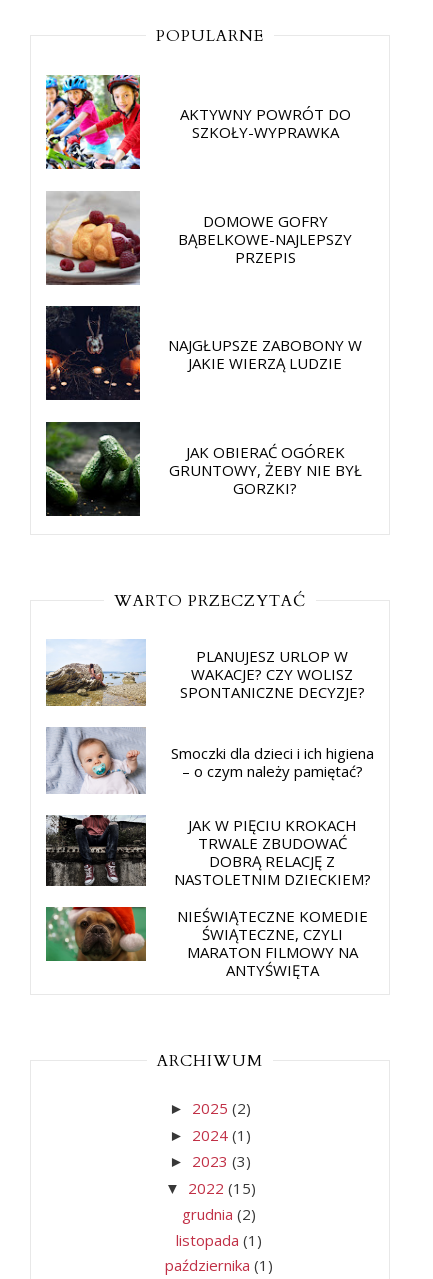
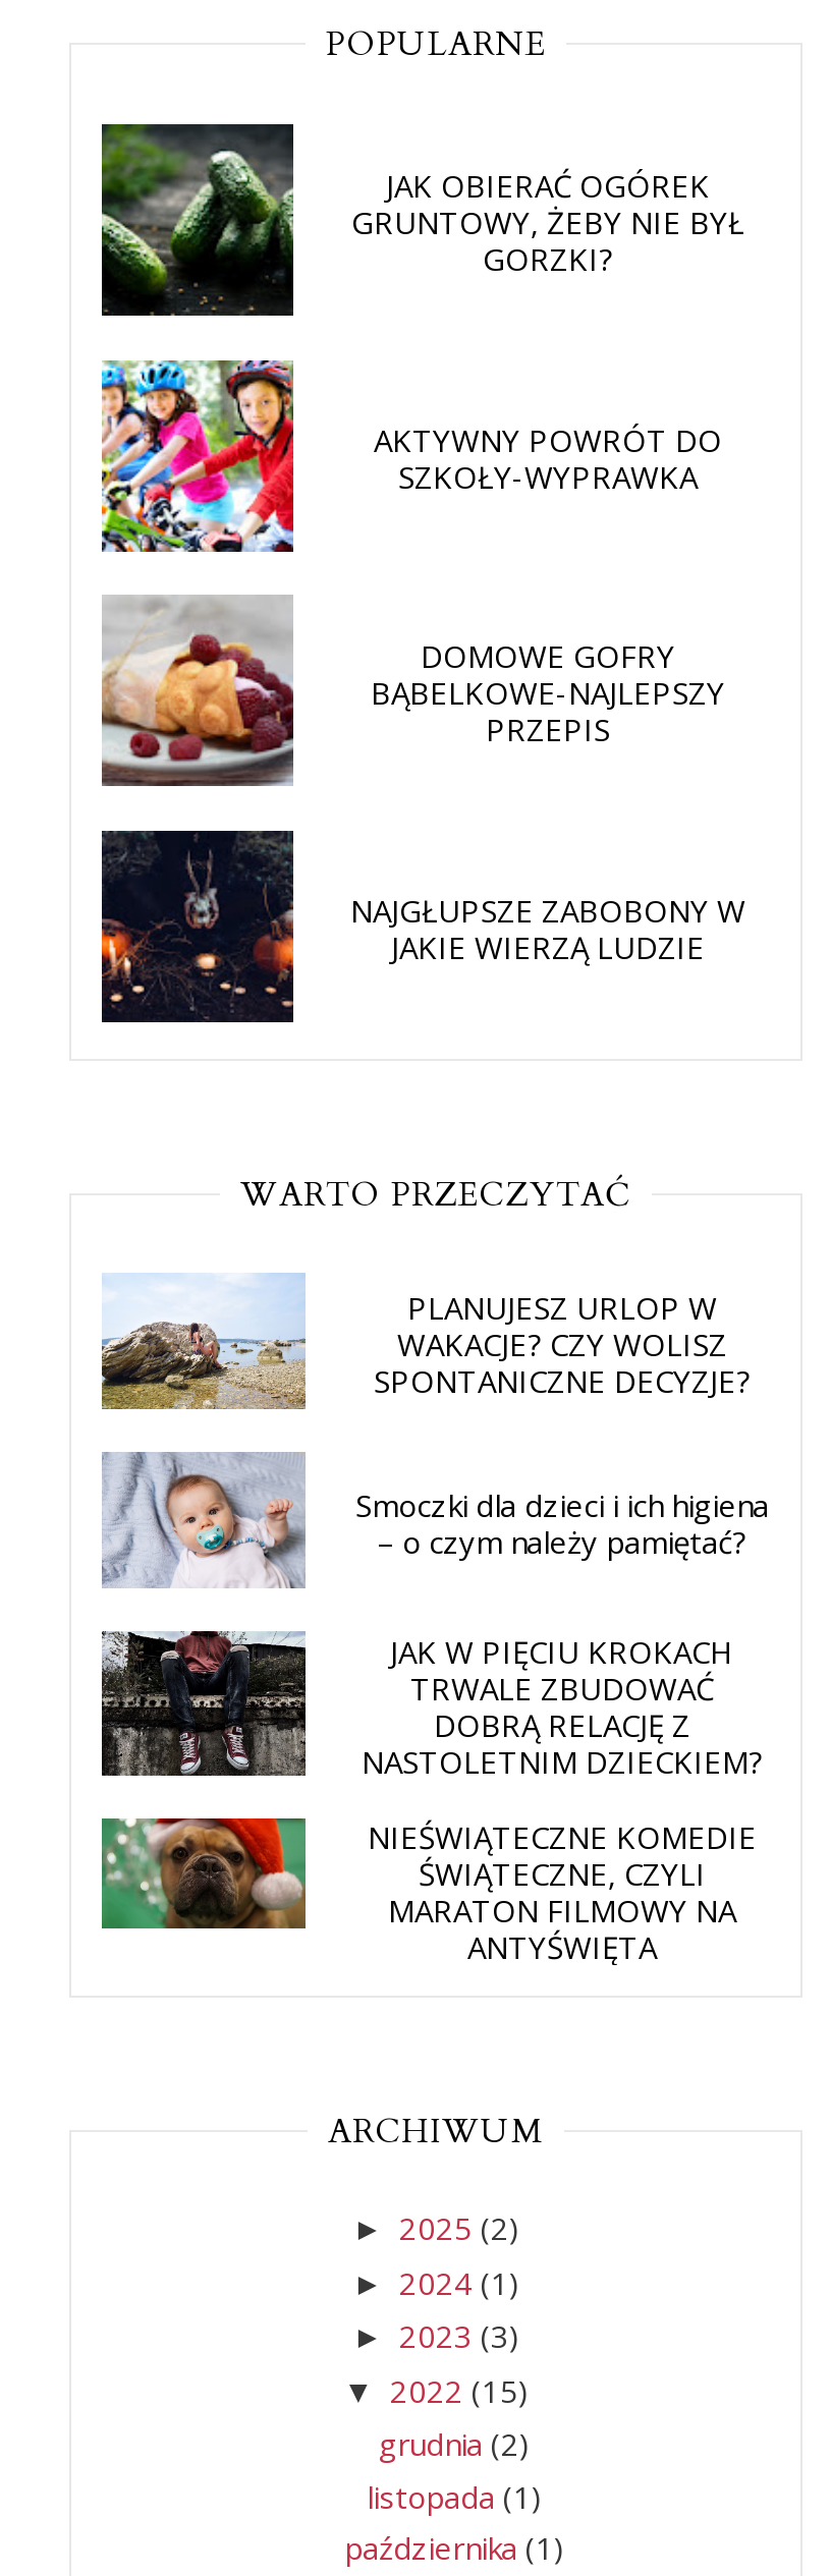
moved down: [image] | AKTYWNY POWRÓT DO | SZKOŁY-WYPRAWKA | DOMOWE GOFRY | BĄBELKOWE-NAJLEPSZY | PRZEPIS | NAJGŁUPSZE ZABOBONY W | JAKIE WIERZĄ LUDZIE

moved up: [image] | JAK OBIERAĆ OGÓREK | GRUNTOWY, ŻEBY NIE BYŁ | GORZKI?
